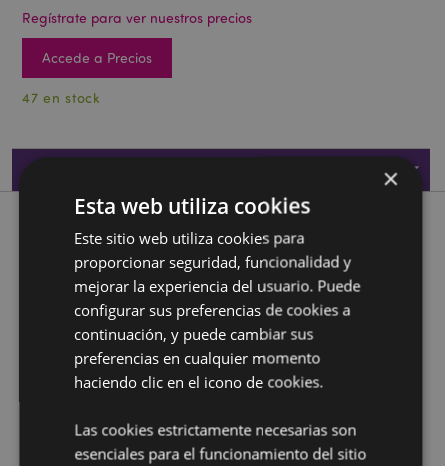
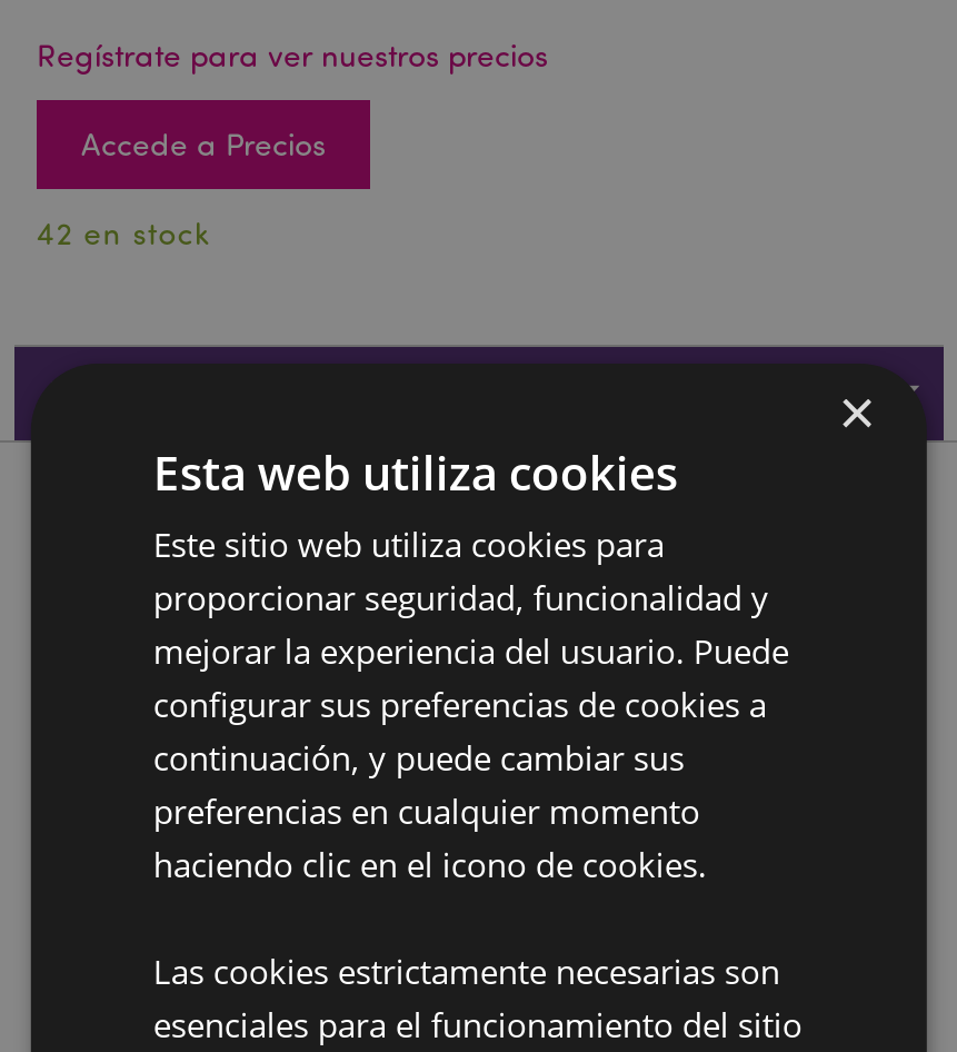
- 47 en stock
+ 42 en stock
